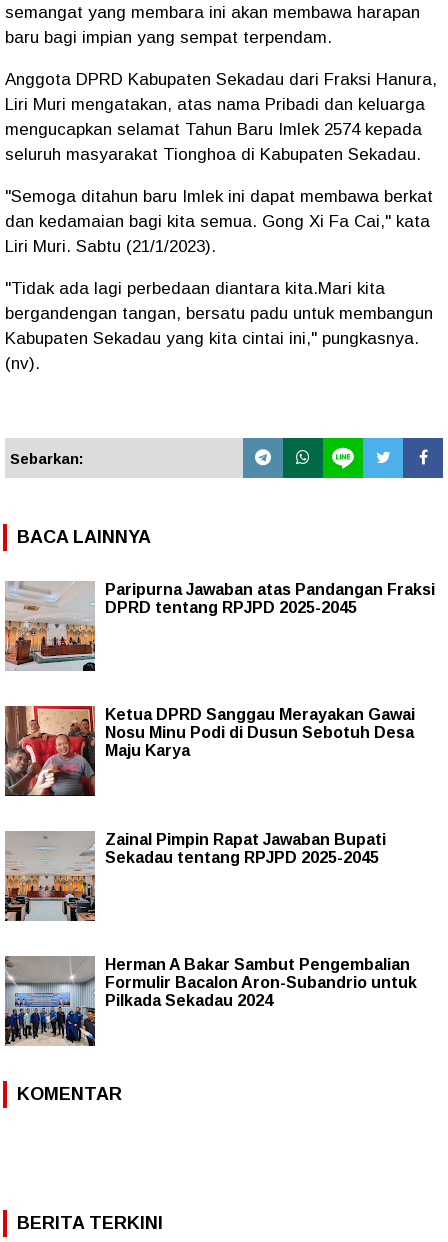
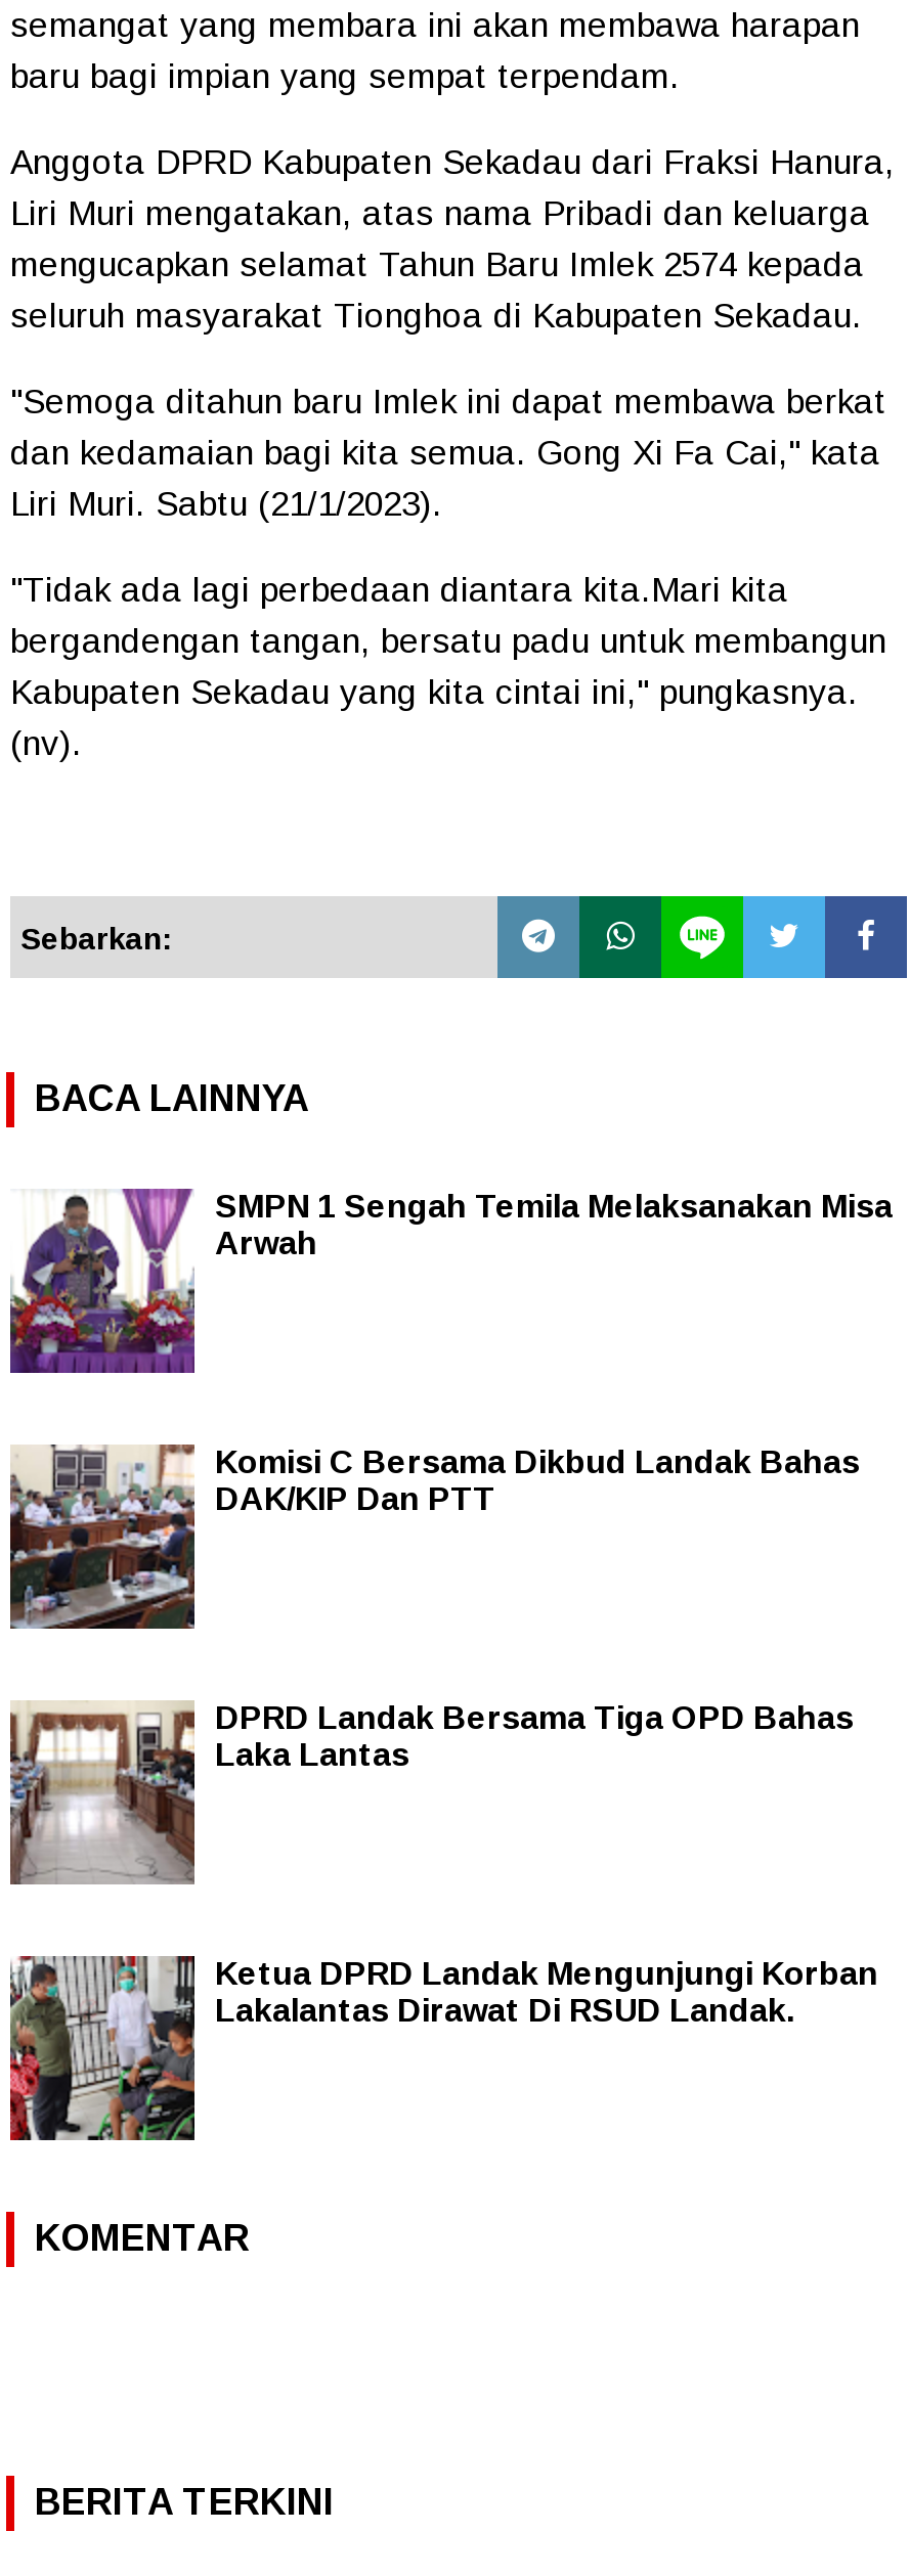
- [image]
- Paripurna Jawaban atas Pandangan Fraksi
- DPRD tentang RPJPD 2025-2045
+ [image]
+ SMPN 1 Sengah Temila Melaksanakan Misa
+ Arwah

- [image]
- Ketua DPRD Sanggau Merayakan Gawai
- Nosu Minu Podi di Dusun Sebotuh Desa
- Maju Karya
+ [image]
+ Komisi C Bersama Dikbud Landak Bahas
+ DAK/KIP Dan PTT

- [image]
- Zainal Pimpin Rapat Jawaban Bupati
- Sekadau tentang RPJPD 2025-2045
+ [image]
+ DPRD Landak Bersama Tiga OPD Bahas
+ Laka Lantas

- [image]
- Herman A Bakar Sambut Pengembalian
- Formulir Bacalon Aron-Subandrio untuk
- Pilkada Sekadau 2024
+ [image]
+ Ketua DPRD Landak Mengunjungi Korban
+ Lakalantas Dirawat Di RSUD Landak.
